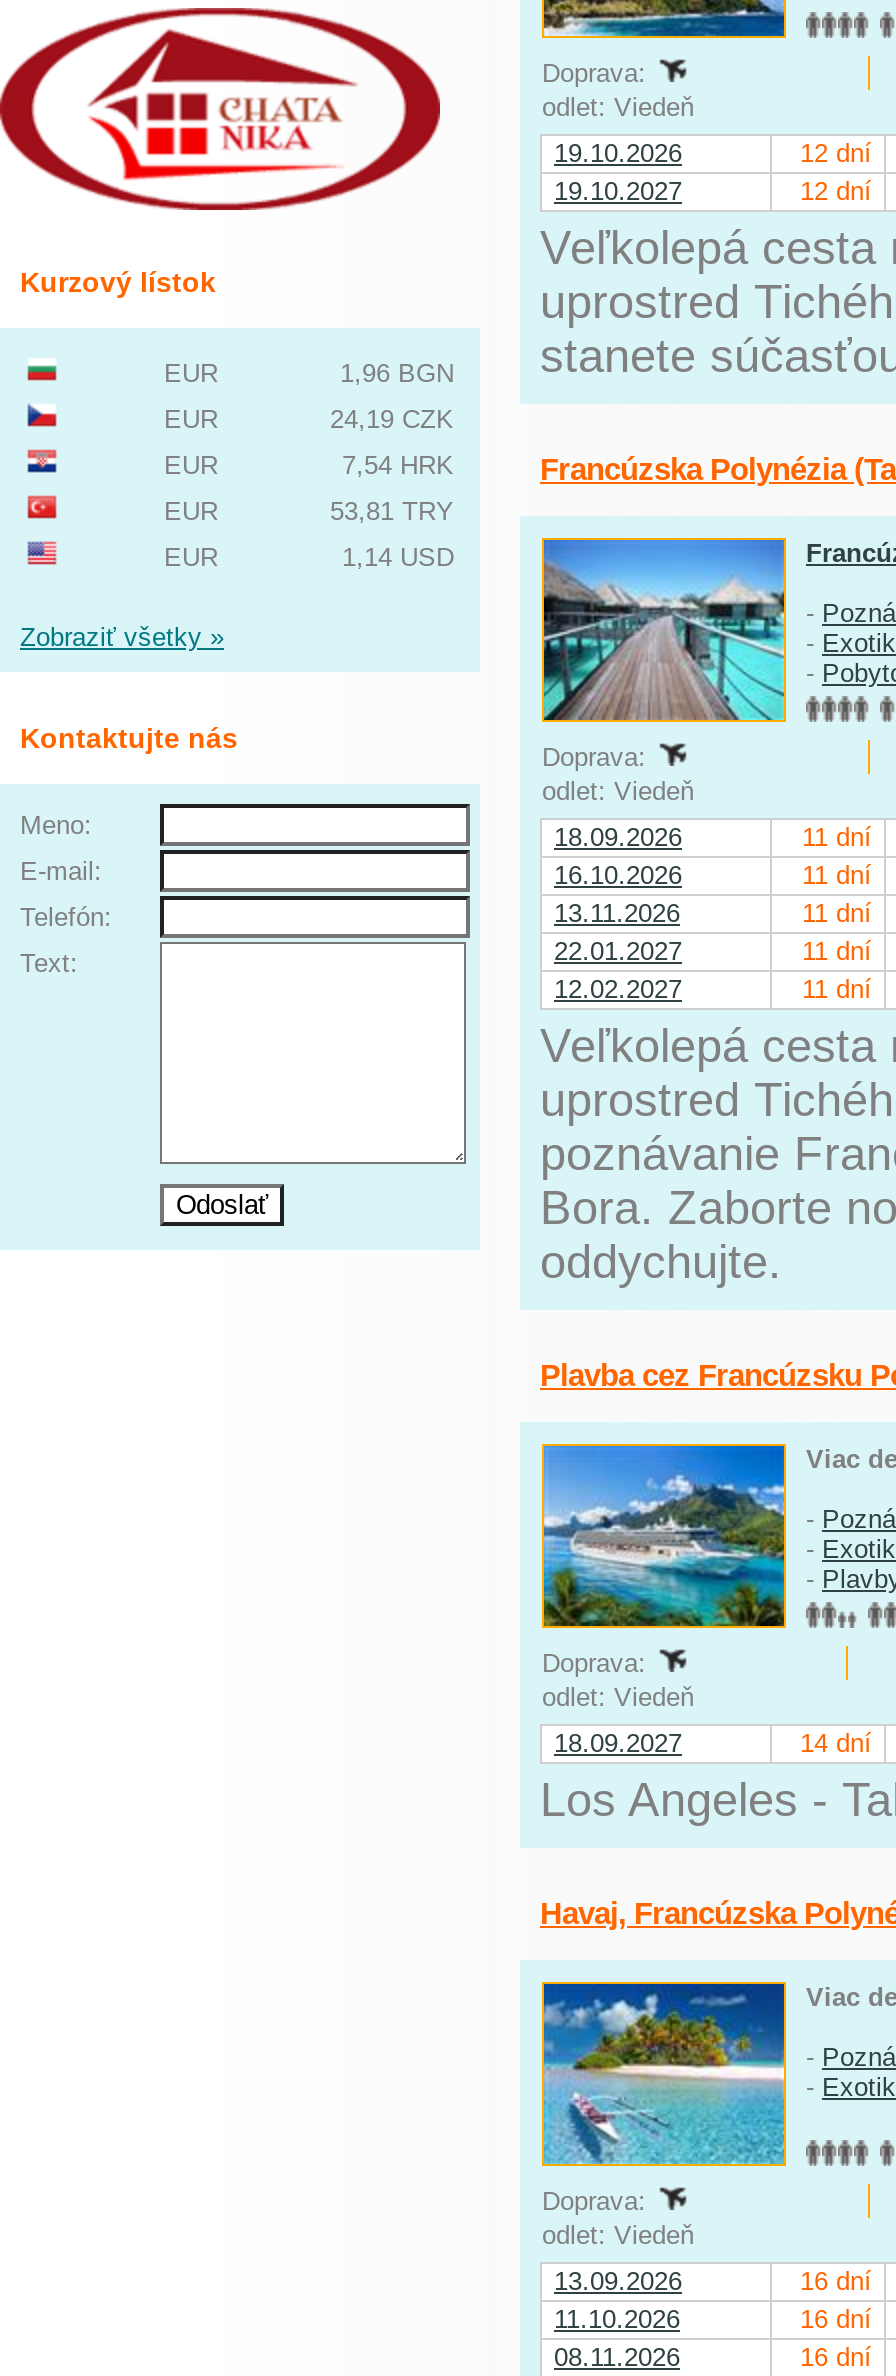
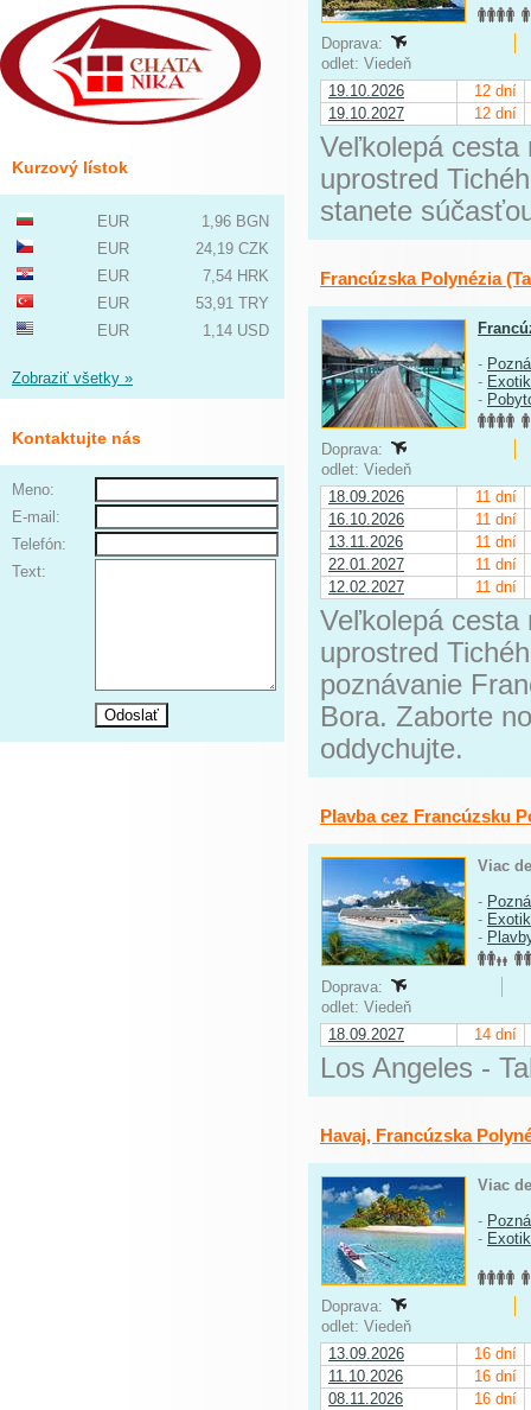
- 53,81 TRY
+ 53,91 TRY
